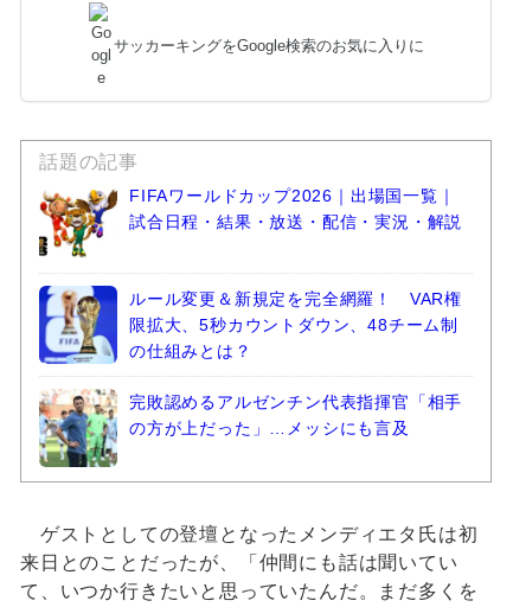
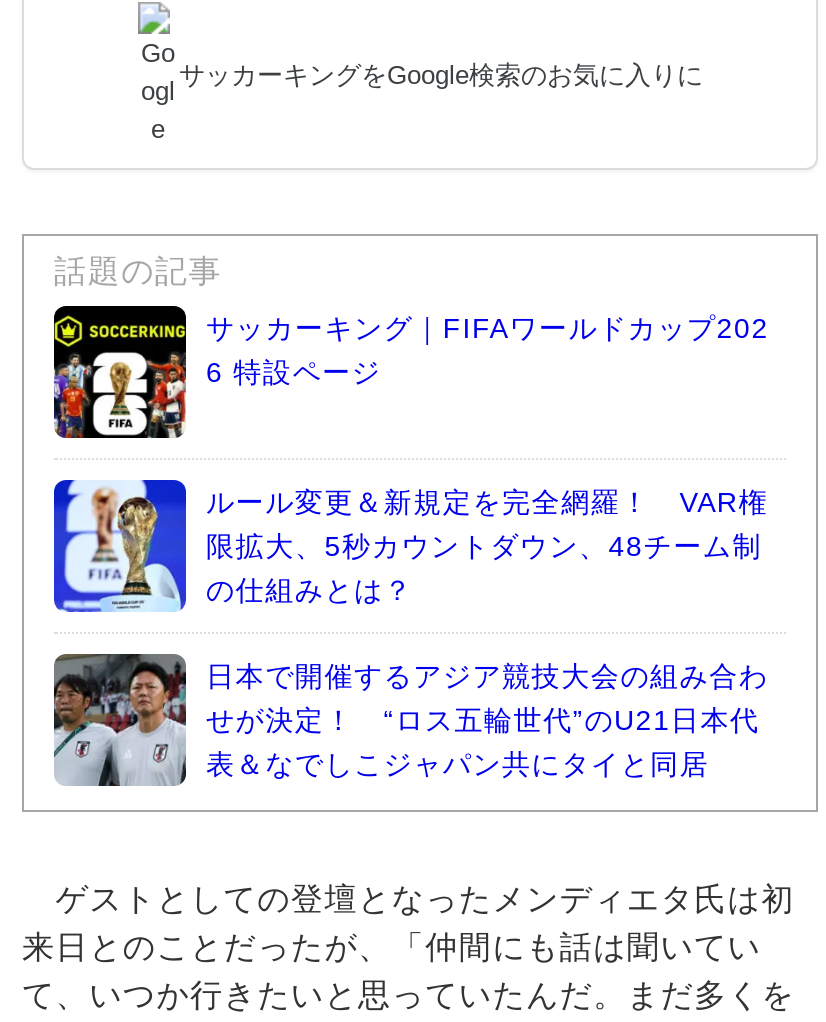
- [image]
- FIFAワールドカップ2026｜出場国一覧｜
- 試合日程・結果・放送・配信・実況・解説
+ [image]
+ サッカーキング｜FIFAワールドカップ202
+ 6 特設ページ

- [image]
- 完敗認めるアルゼンチン代表指揮官「相手
- の方が上だった」…メッシにも言及
+ [image]
+ 日本で開催するアジア競技大会の組み合わ
+ せが決定！ “ロス五輪世代”のU21日本代
+ 表＆なでしこジャパン共にタイと同居
